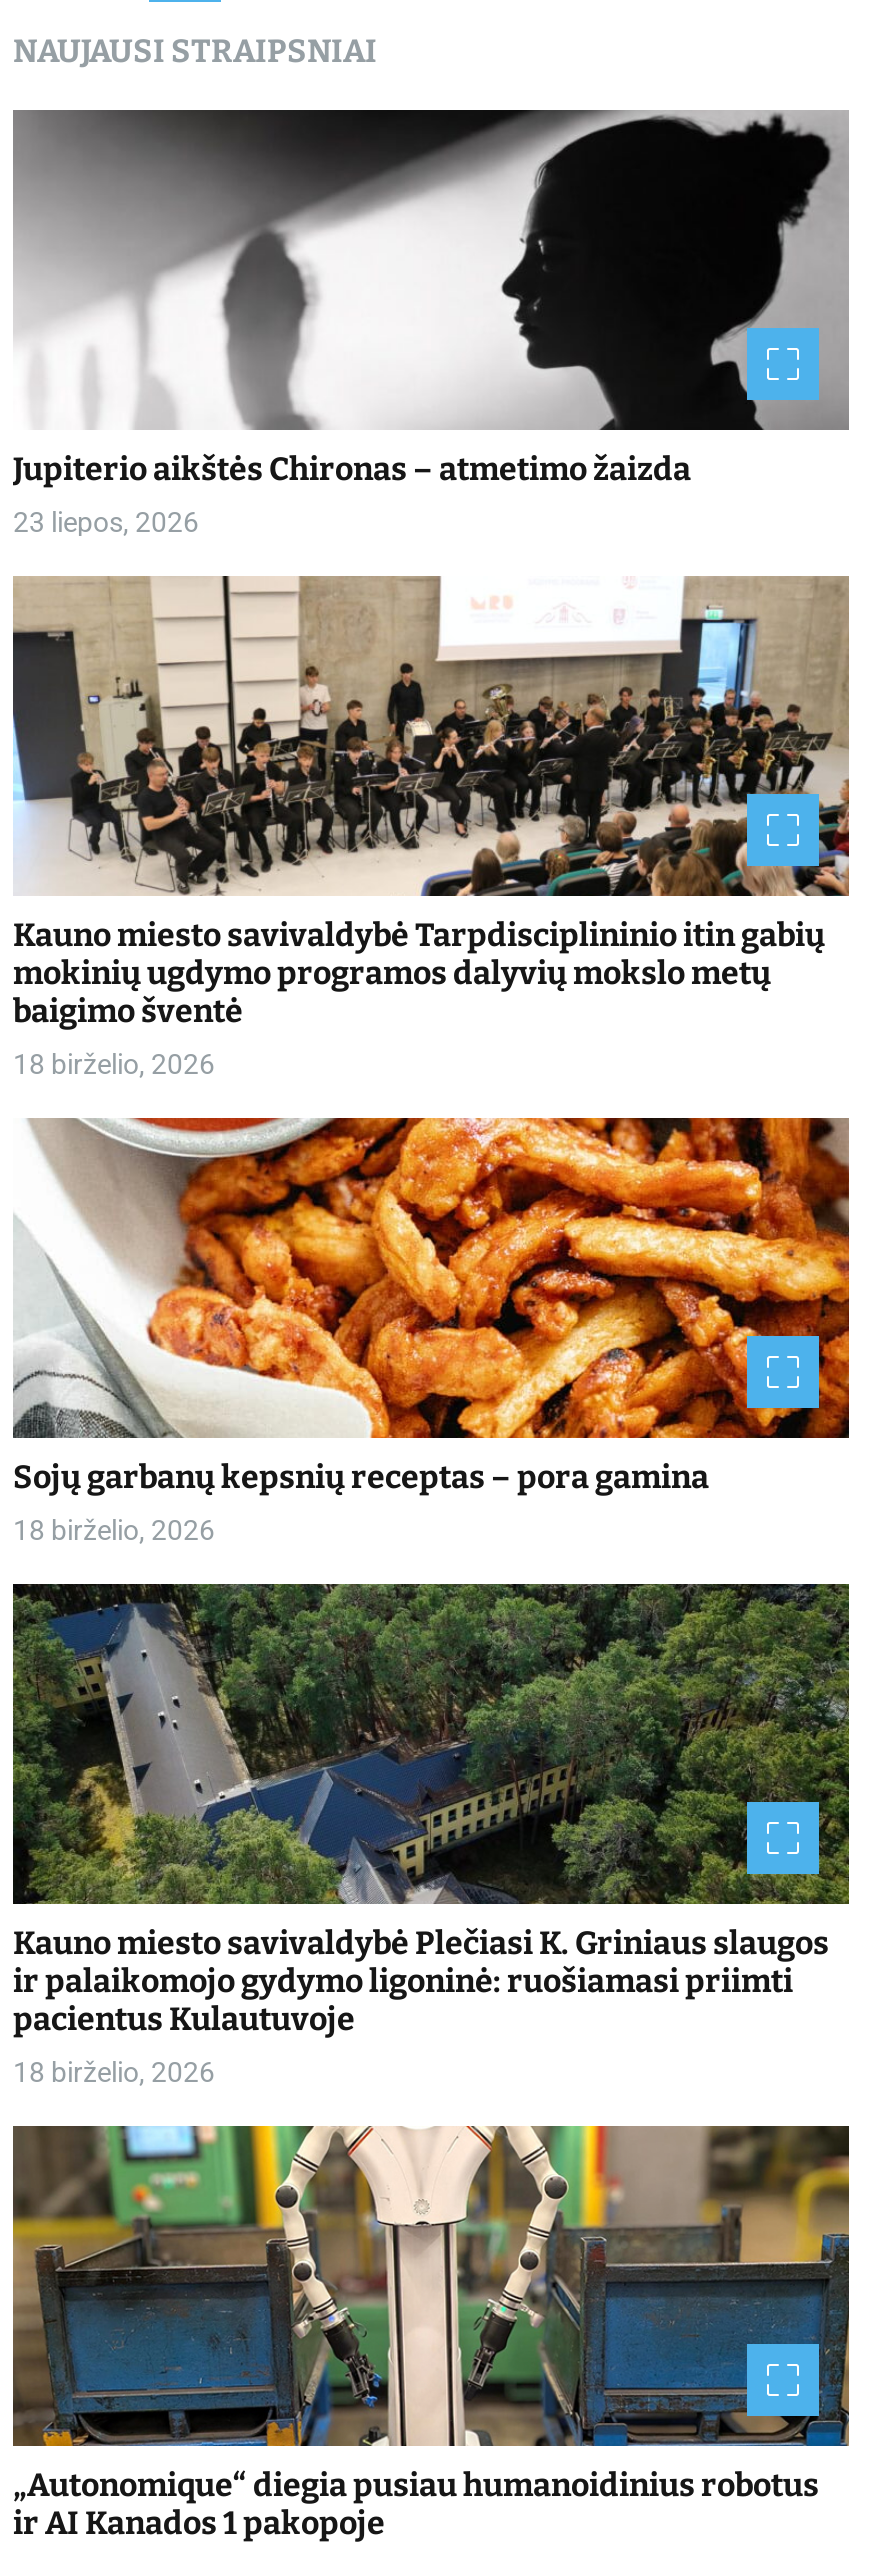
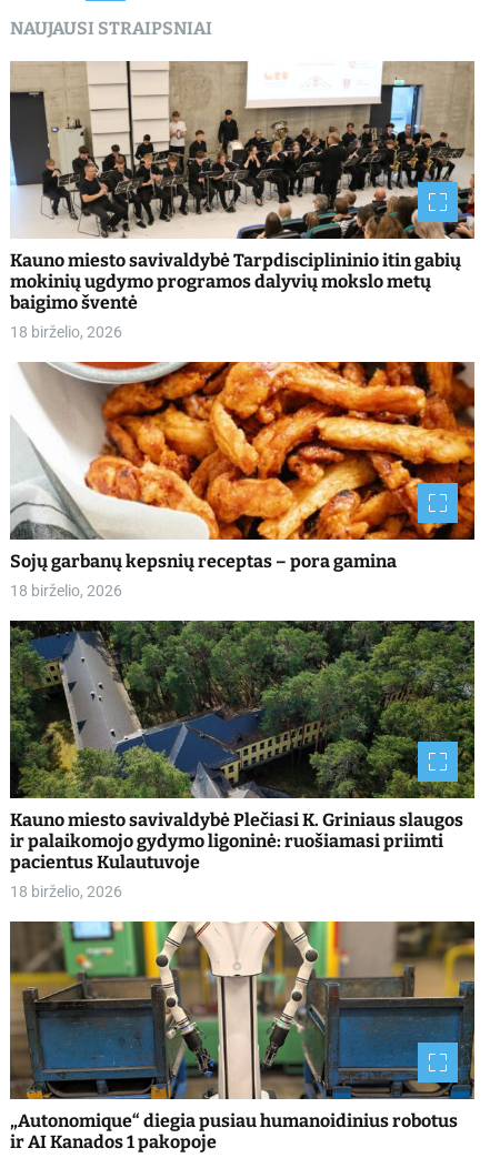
- [image]
- Jupiterio aikštės Chironas – atmetimo žaizda
- 23 liepos, 2026
